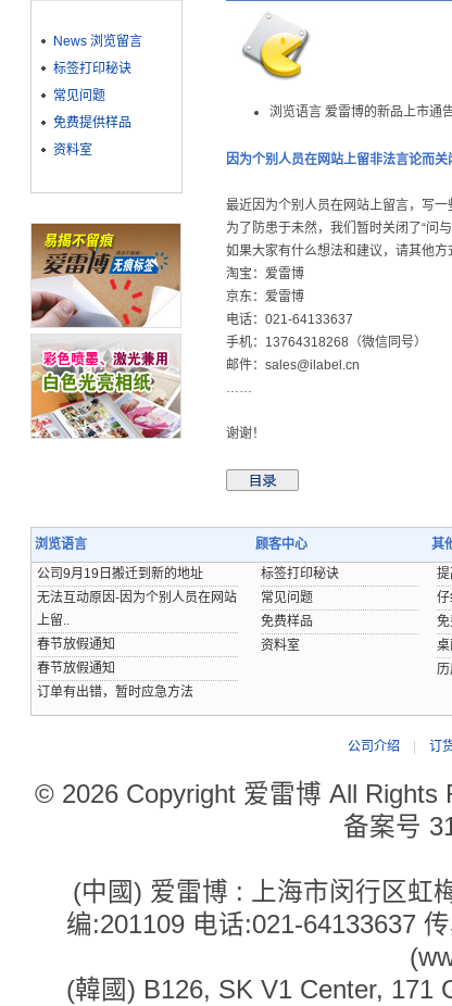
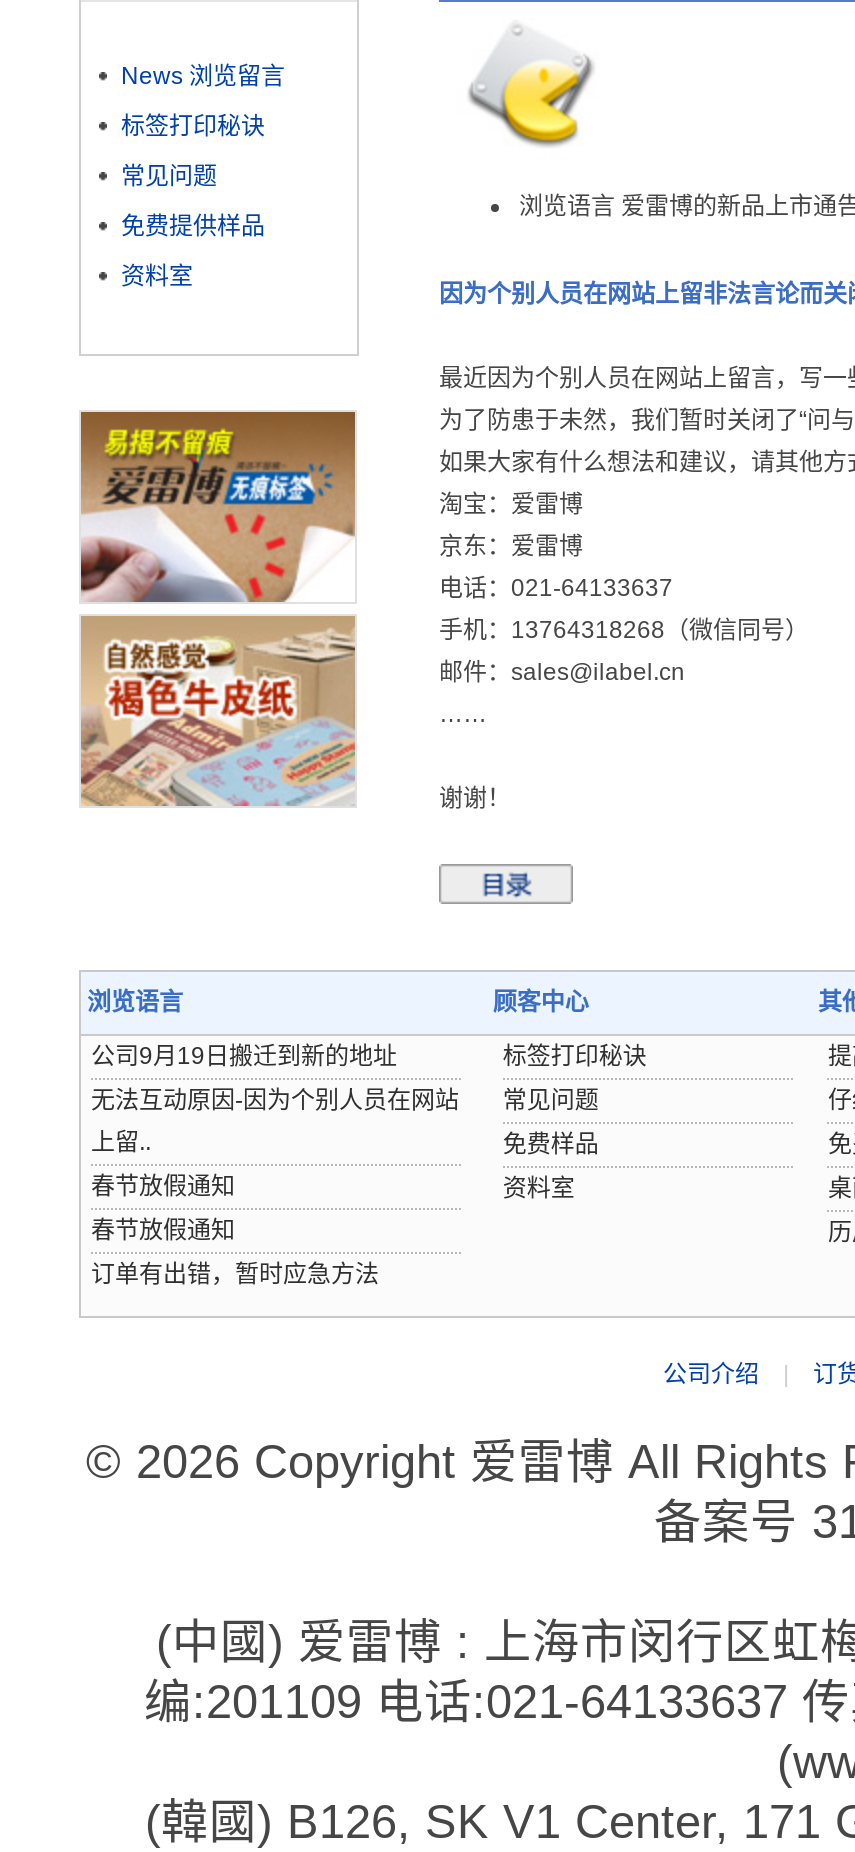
- [image]
+ [image]
